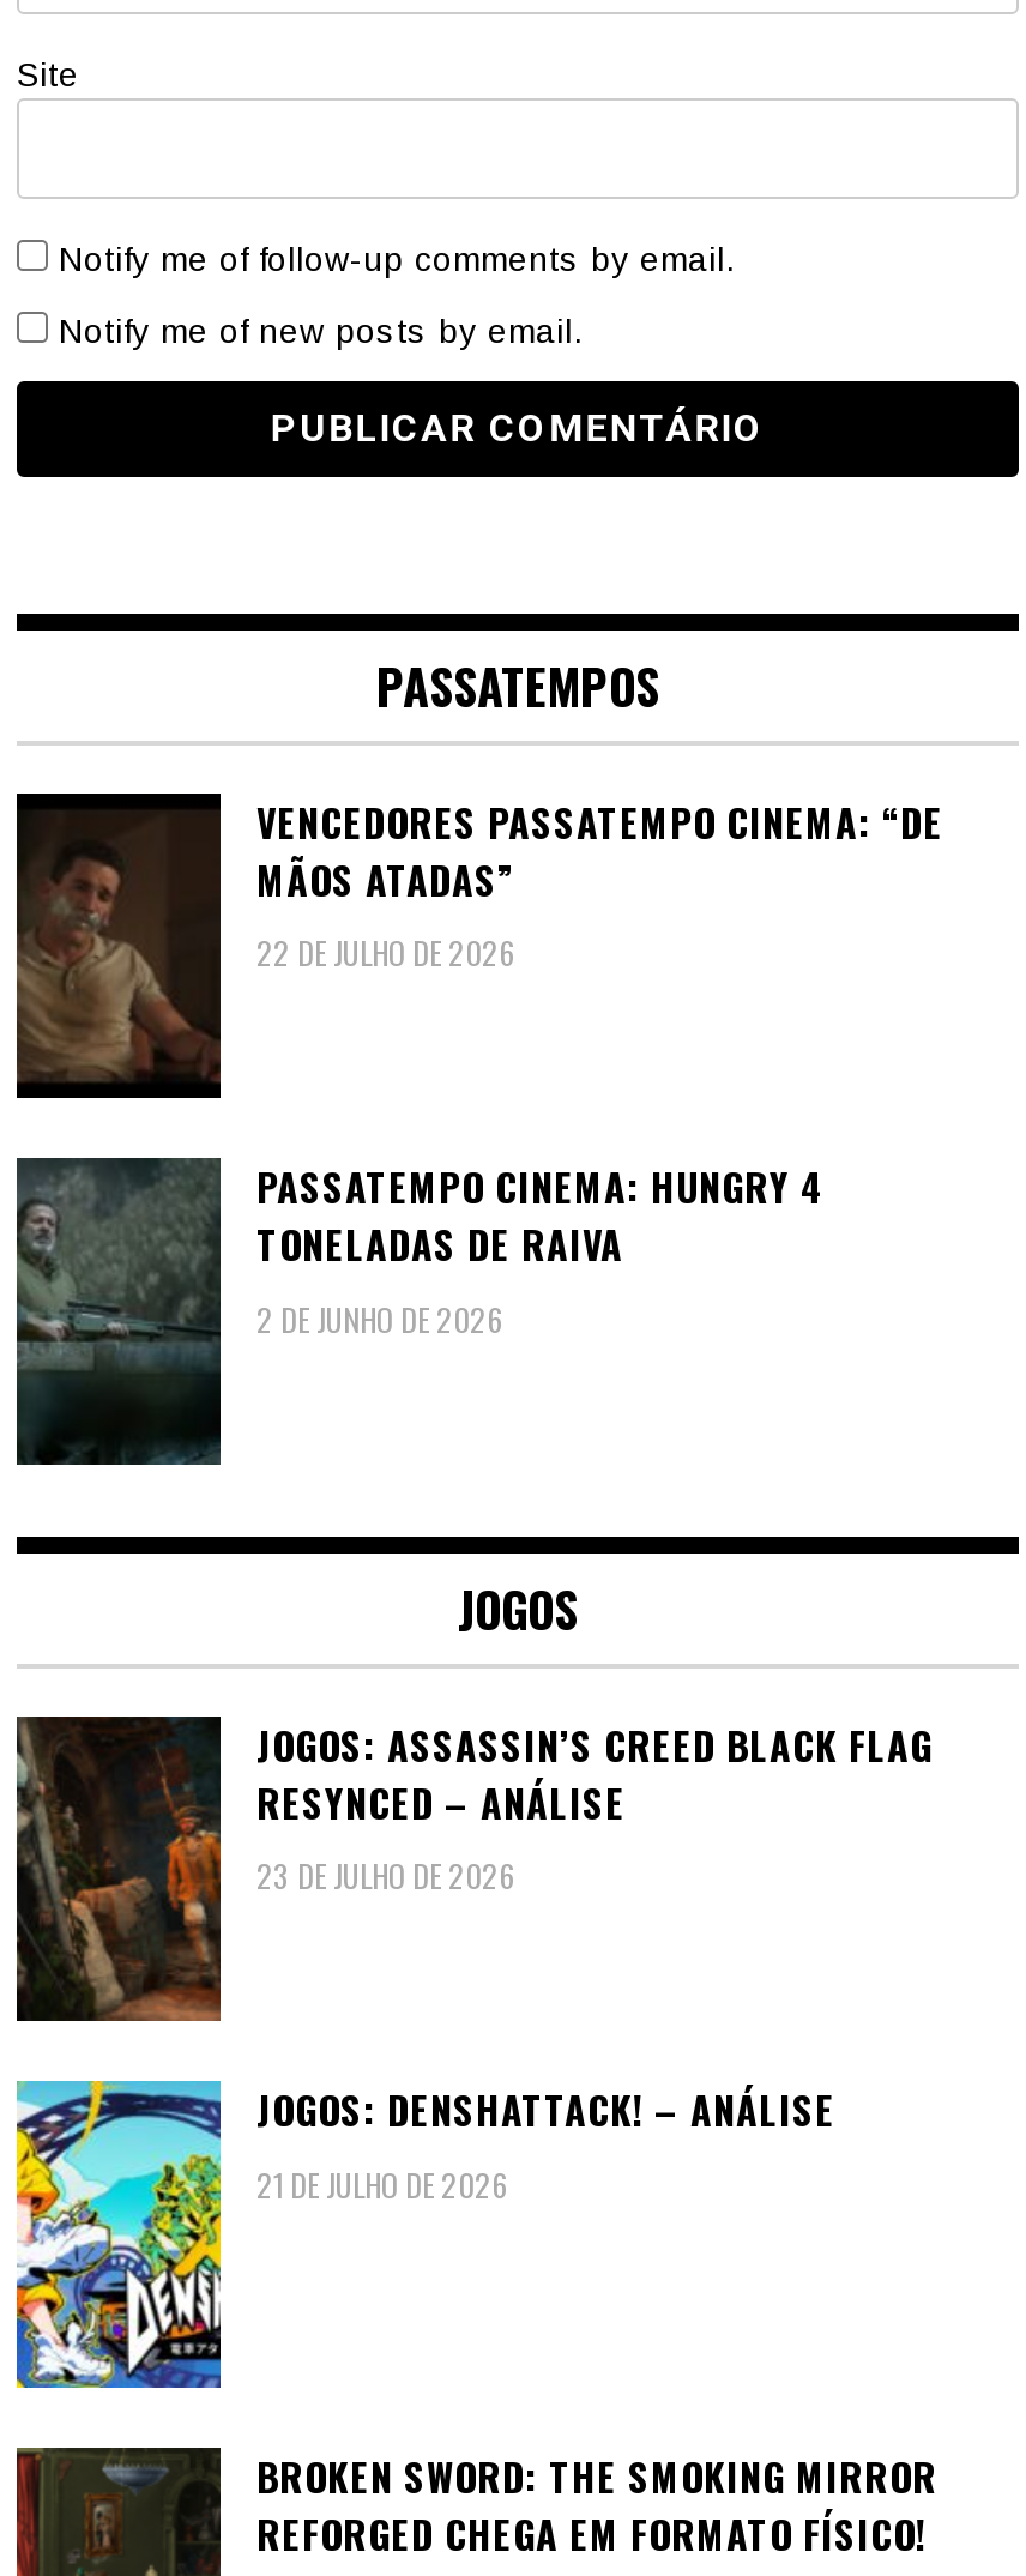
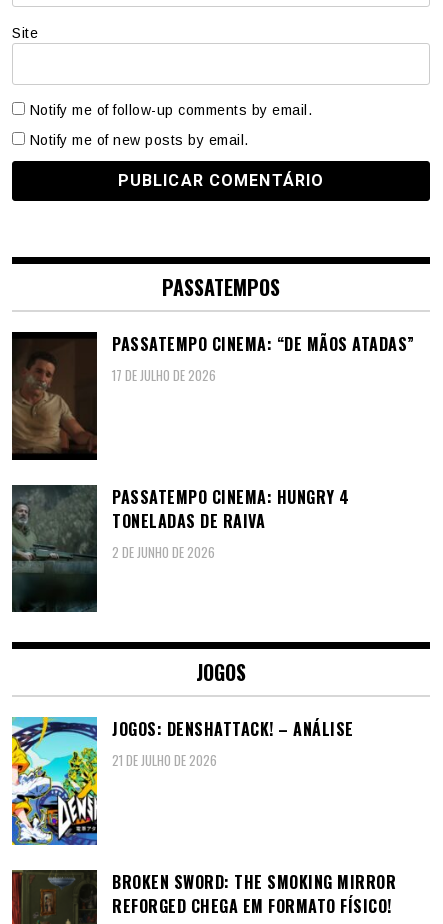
- VENCEDORES PASSATEMPO CINEMA: “DE
- MÃOS ATADAS”
- 22 DE JULHO DE 2026
+ PASSATEMPO CINEMA: “DE MÃOS ATADAS”
+ 17 DE JULHO DE 2026

- [image]
- JOGOS: ASSASSIN’S CREED BLACK FLAG
- RESYNCED – ANÁLISE
- 23 DE JULHO DE 2026
